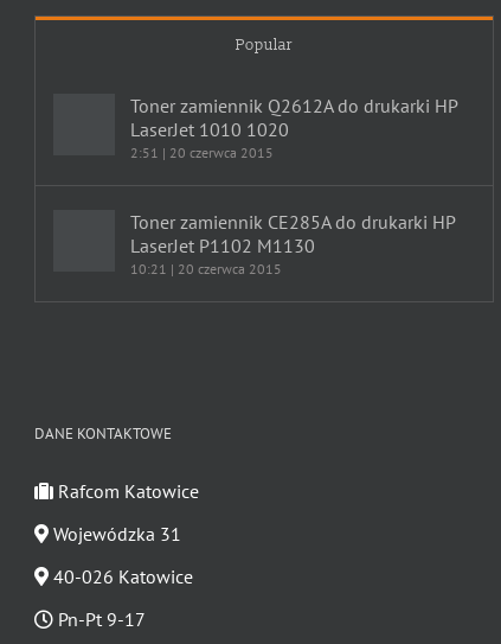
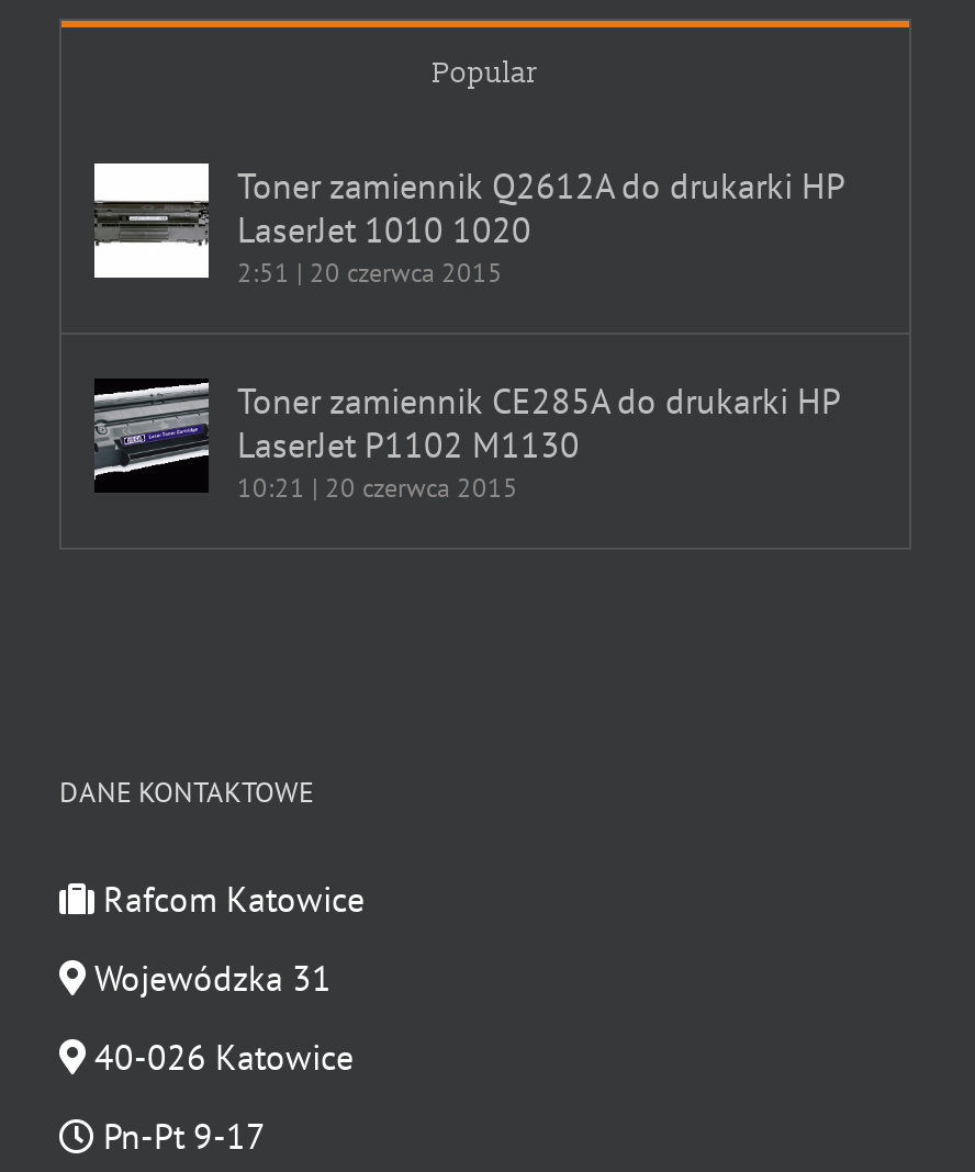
+ [image]

+ [image]
